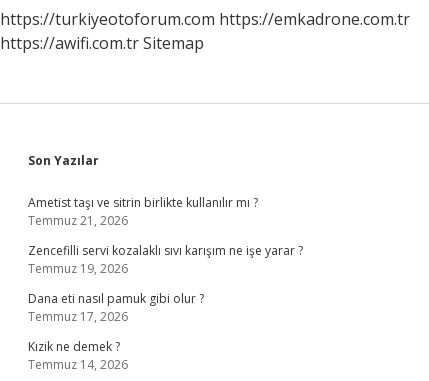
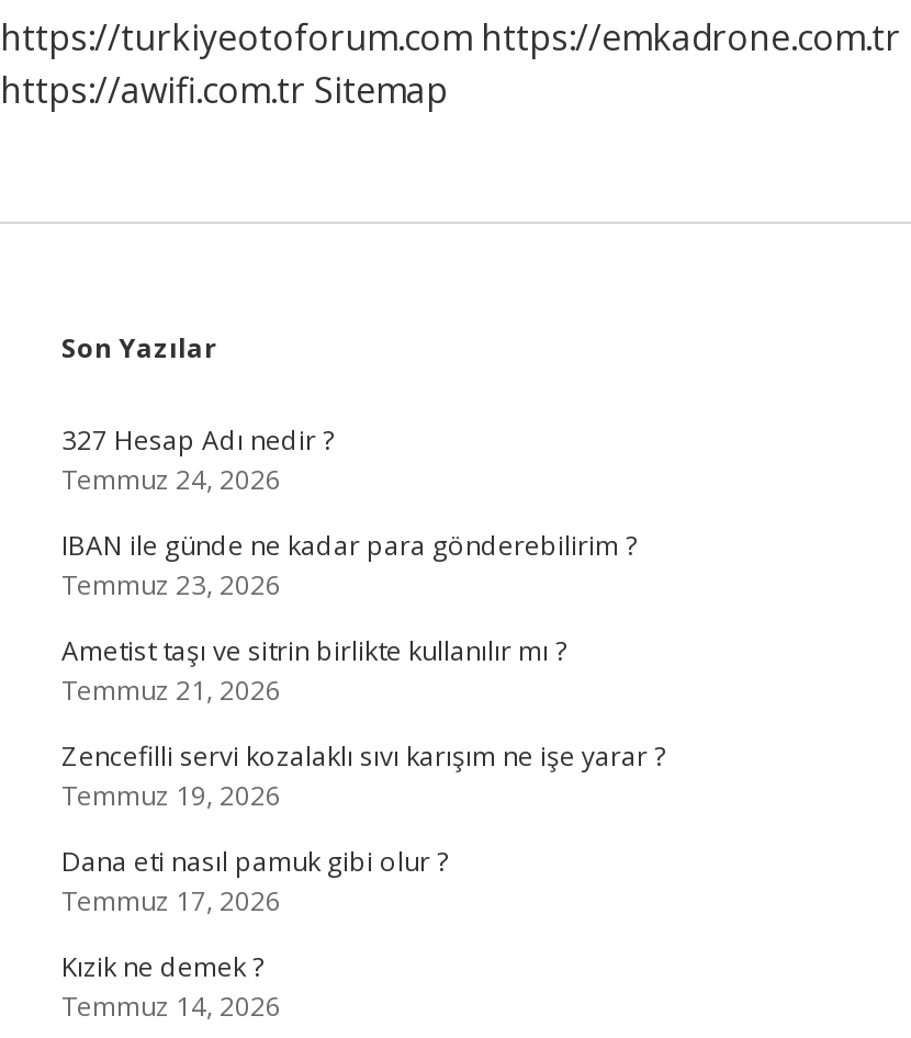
+ 327 Hesap Adı nedir ?
+ Temmuz 24, 2026
+ IBAN ile günde ne kadar para gönderebilirim ?
+ Temmuz 23, 2026
